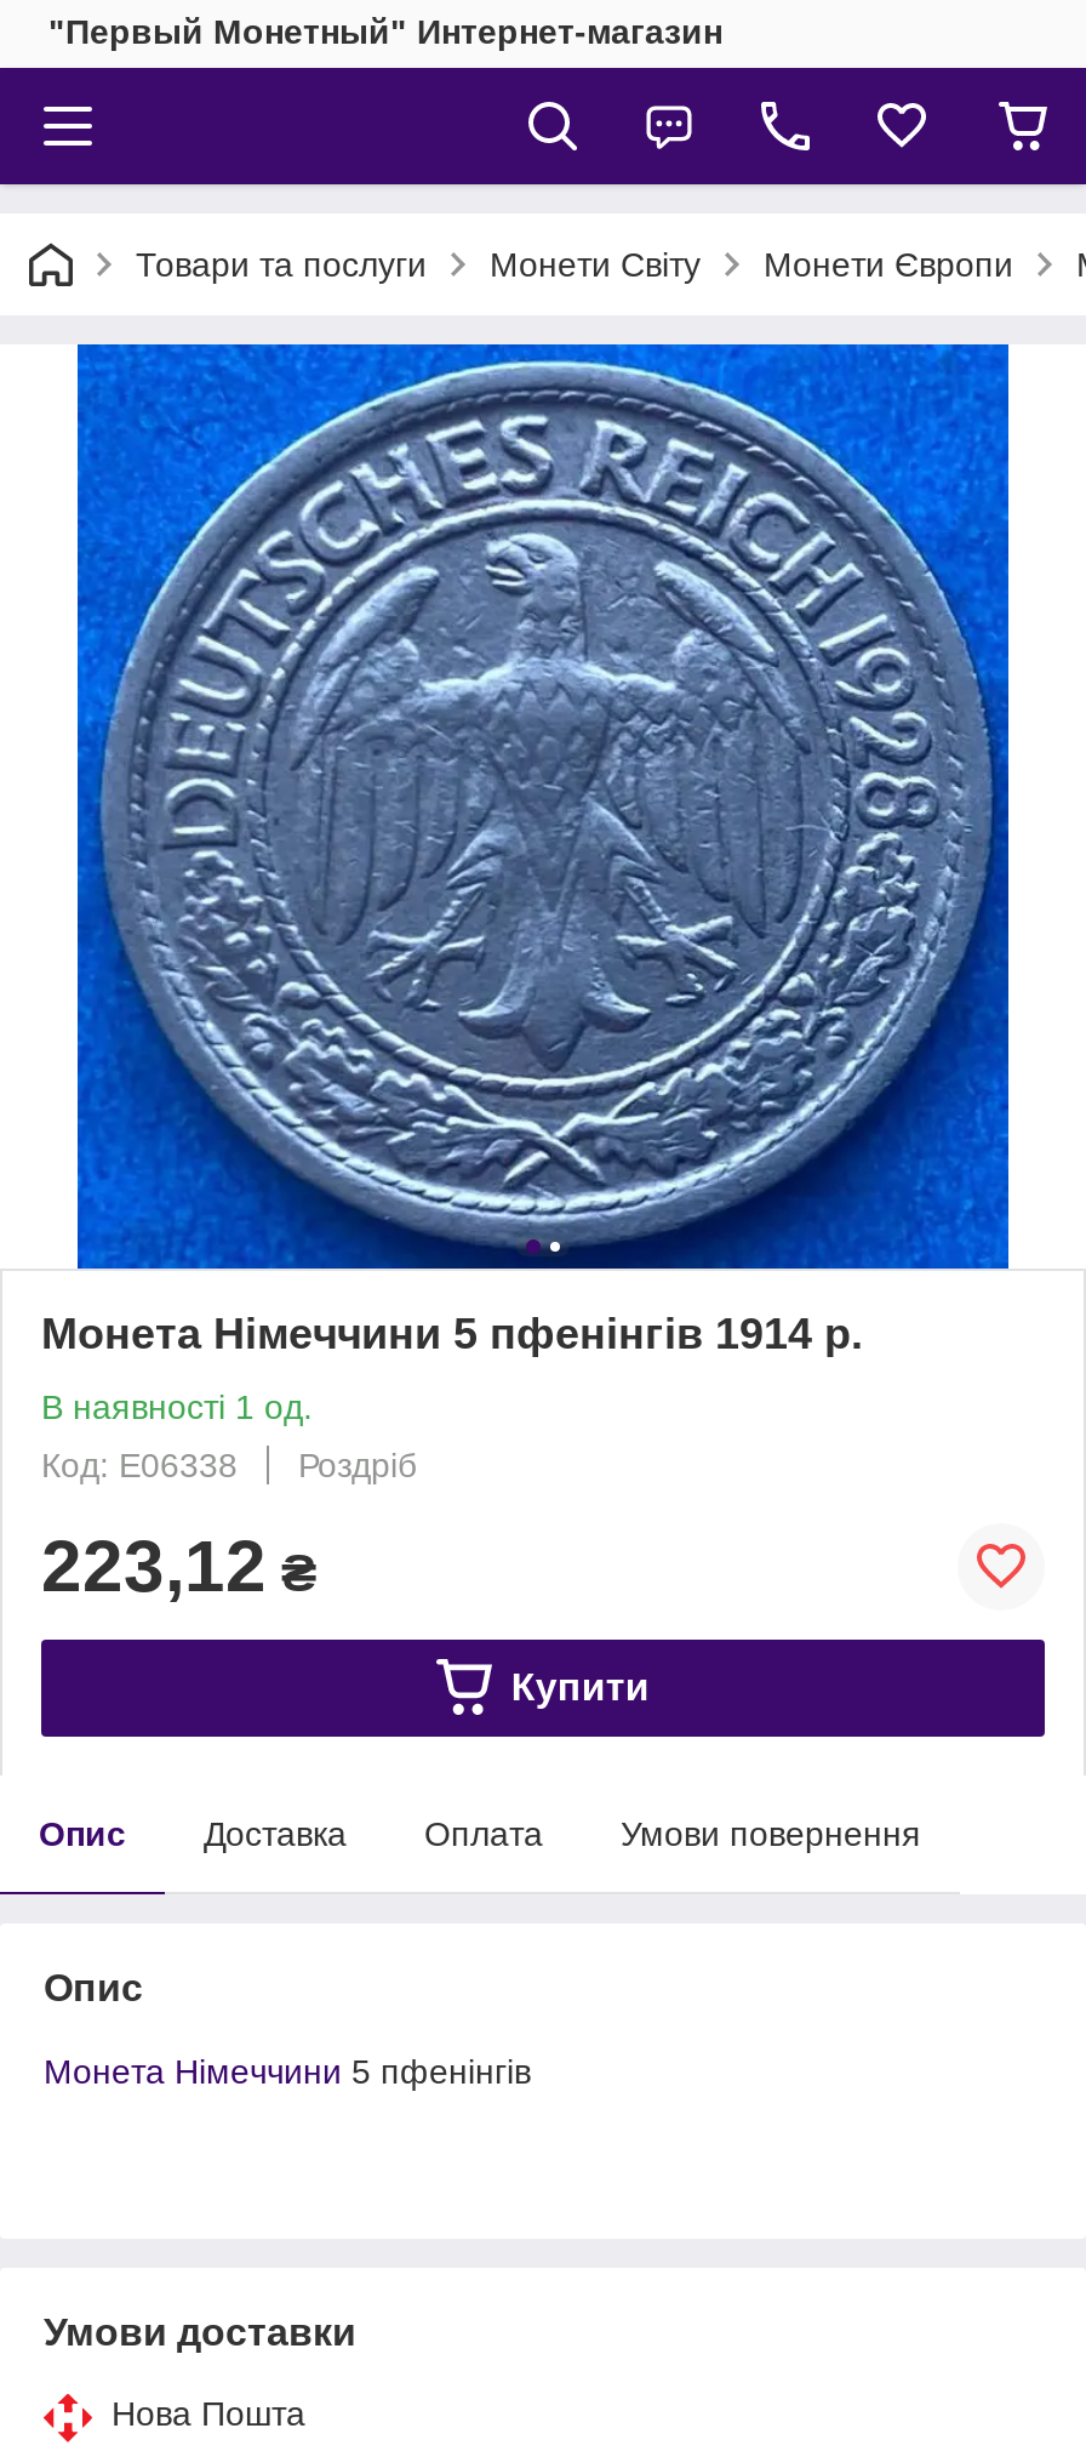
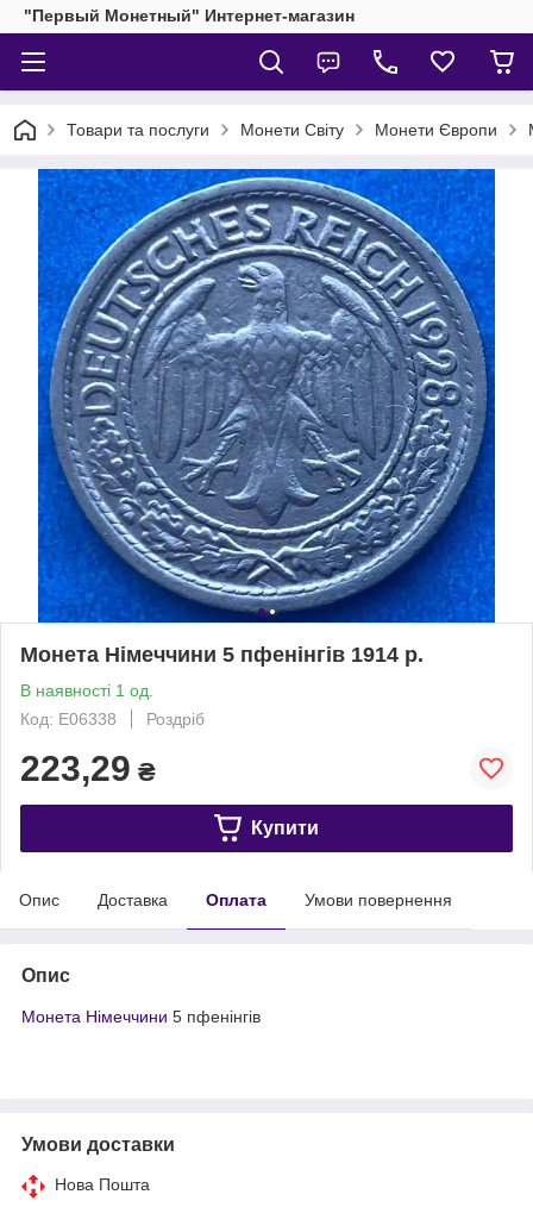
- 223,12 ₴
+ 223,29 ₴
